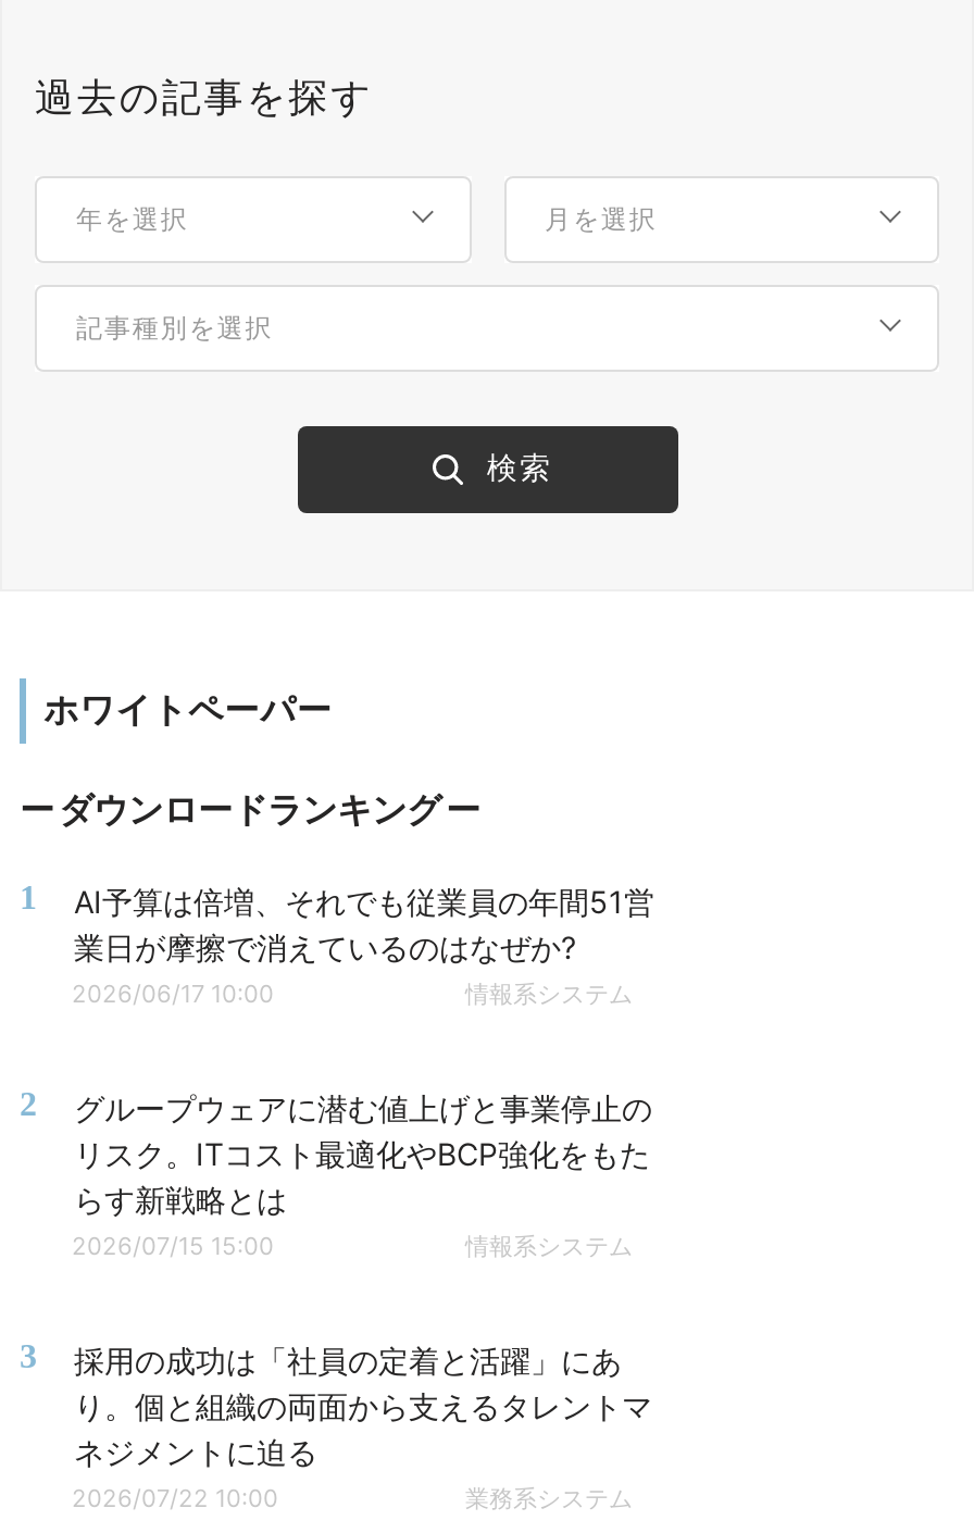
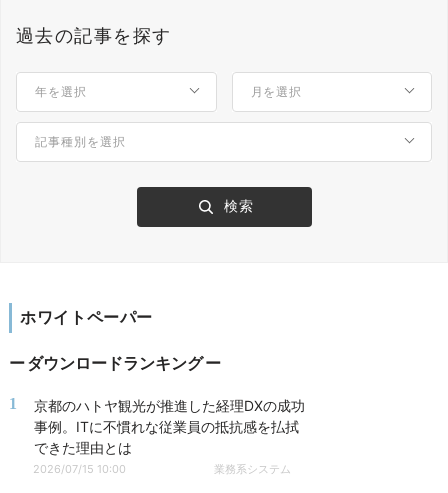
- AI予算は倍増、それでも従業員の年間51営
- 業日が摩擦で消えているのはなぜか?
- 2026/06/17 10:00
- 情報系システム
- 2
- グループウェアに潜む値上げと事業停止の
- リスク。ITコスト最適化やBCP強化をもた
- らす新戦略とは
- 2026/07/15 15:00
- 情報系システム
- 3
- 採用の成功は「社員の定着と活躍」にあ
- り。個と組織の両面から支えるタレントマ
- ネジメントに迫る
- 2026/07/22 10:00
+ 京都のハトヤ観光が推進した経理DXの成功
+ 事例。ITに不慣れな従業員の抵抗感を払拭
+ できた理由とは
+ 2026/07/15 10:00
